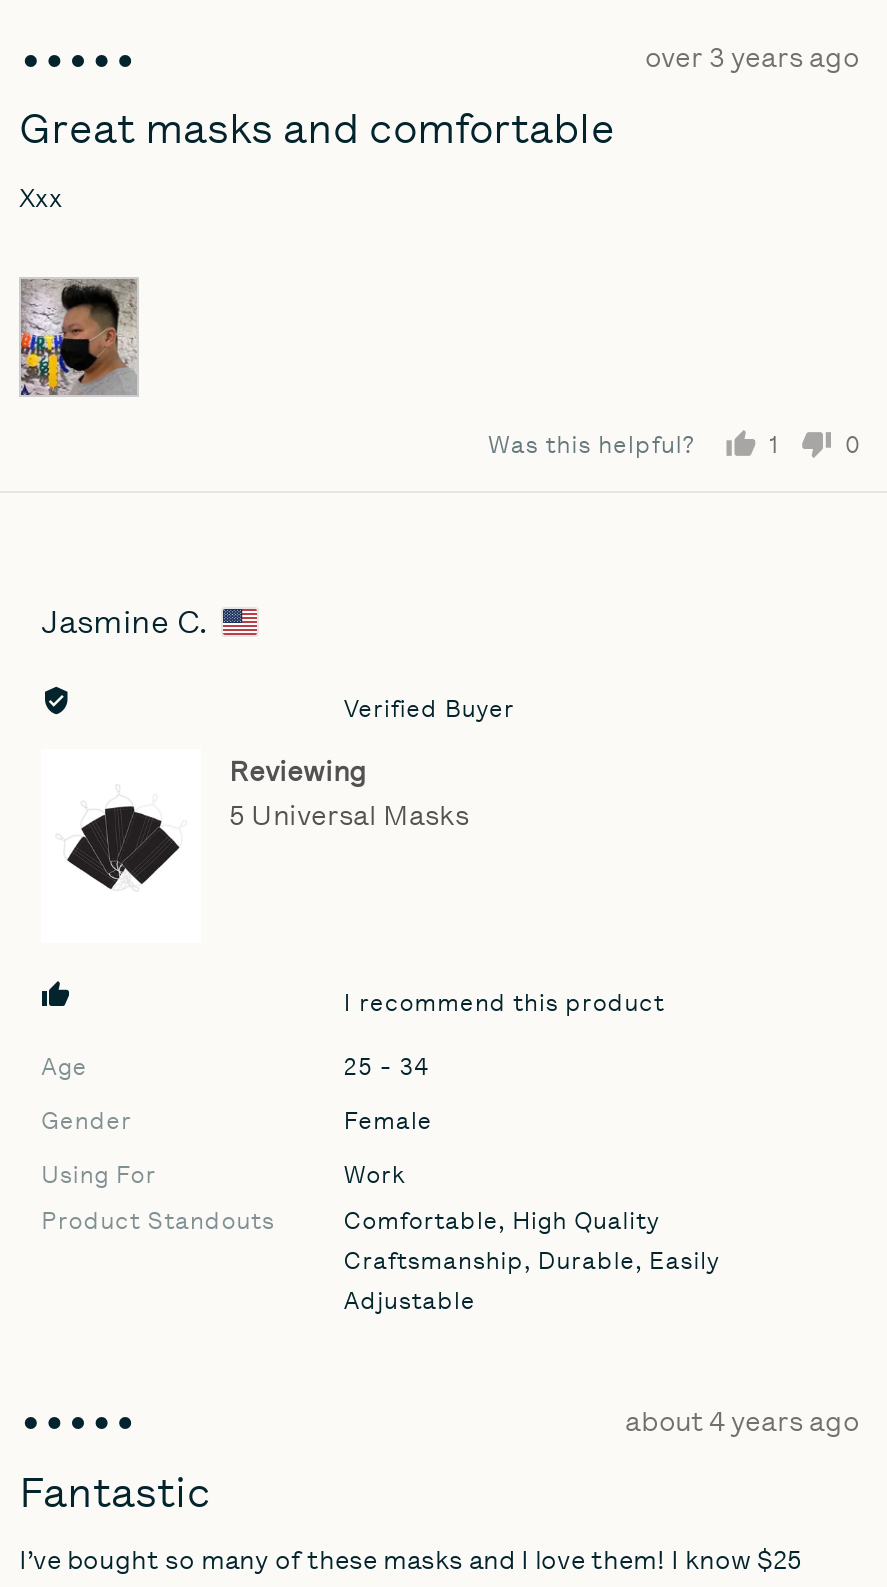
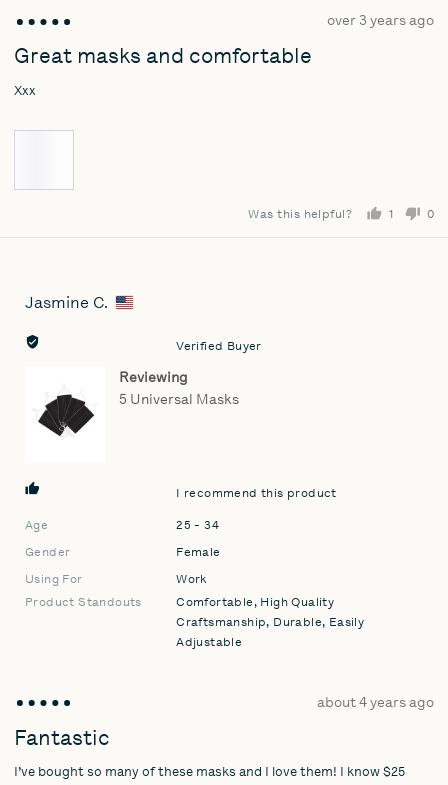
- [image]
